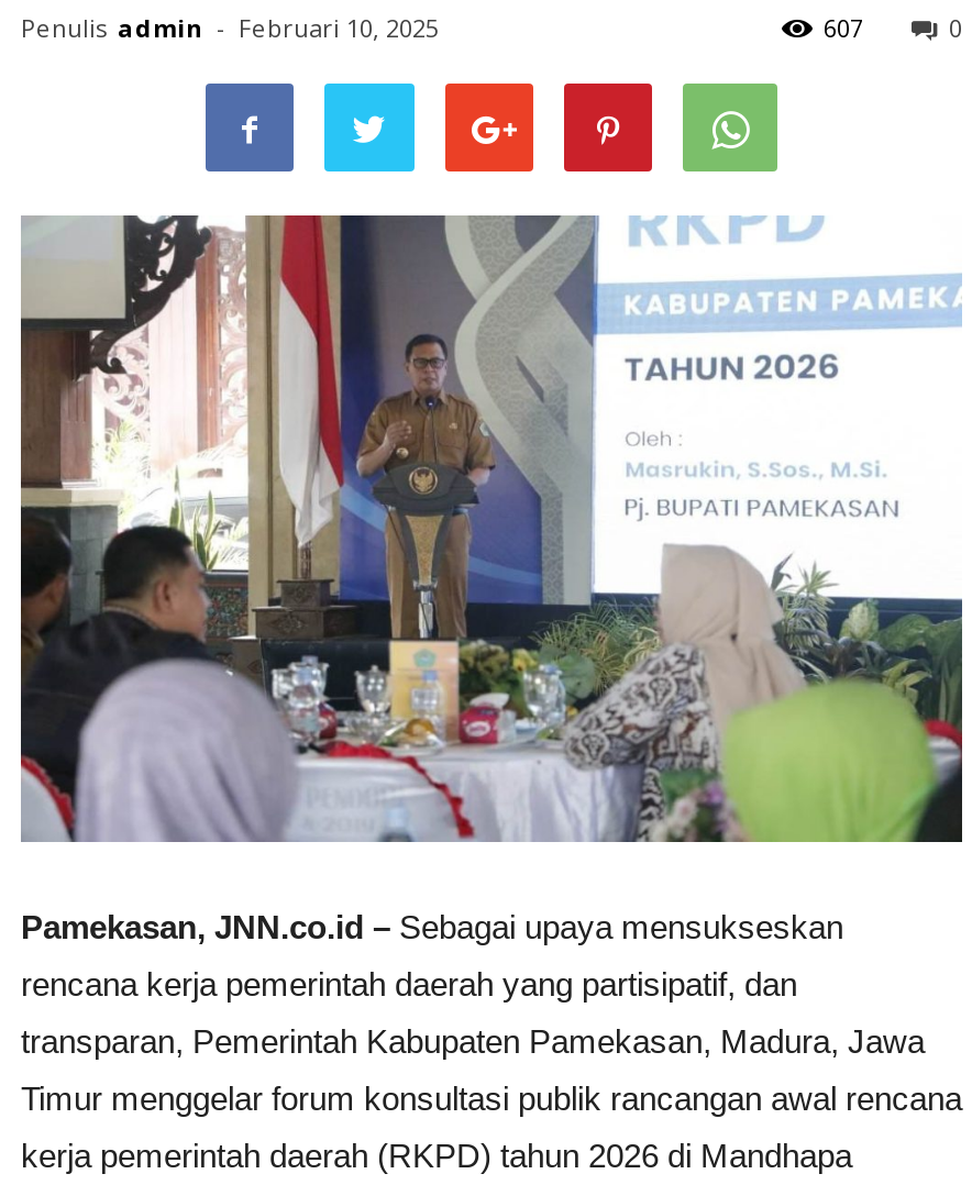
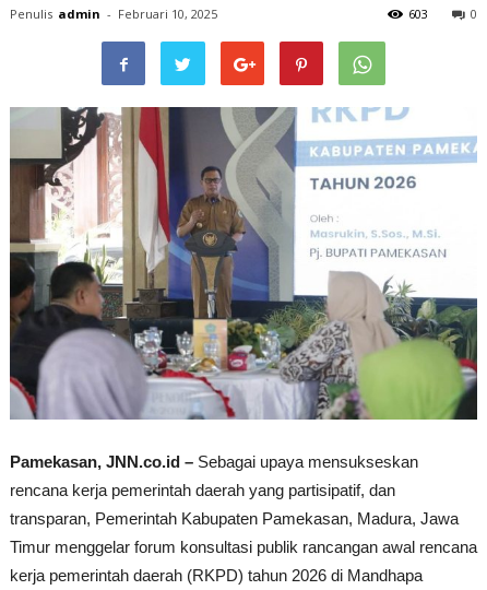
- 607
+ 603
